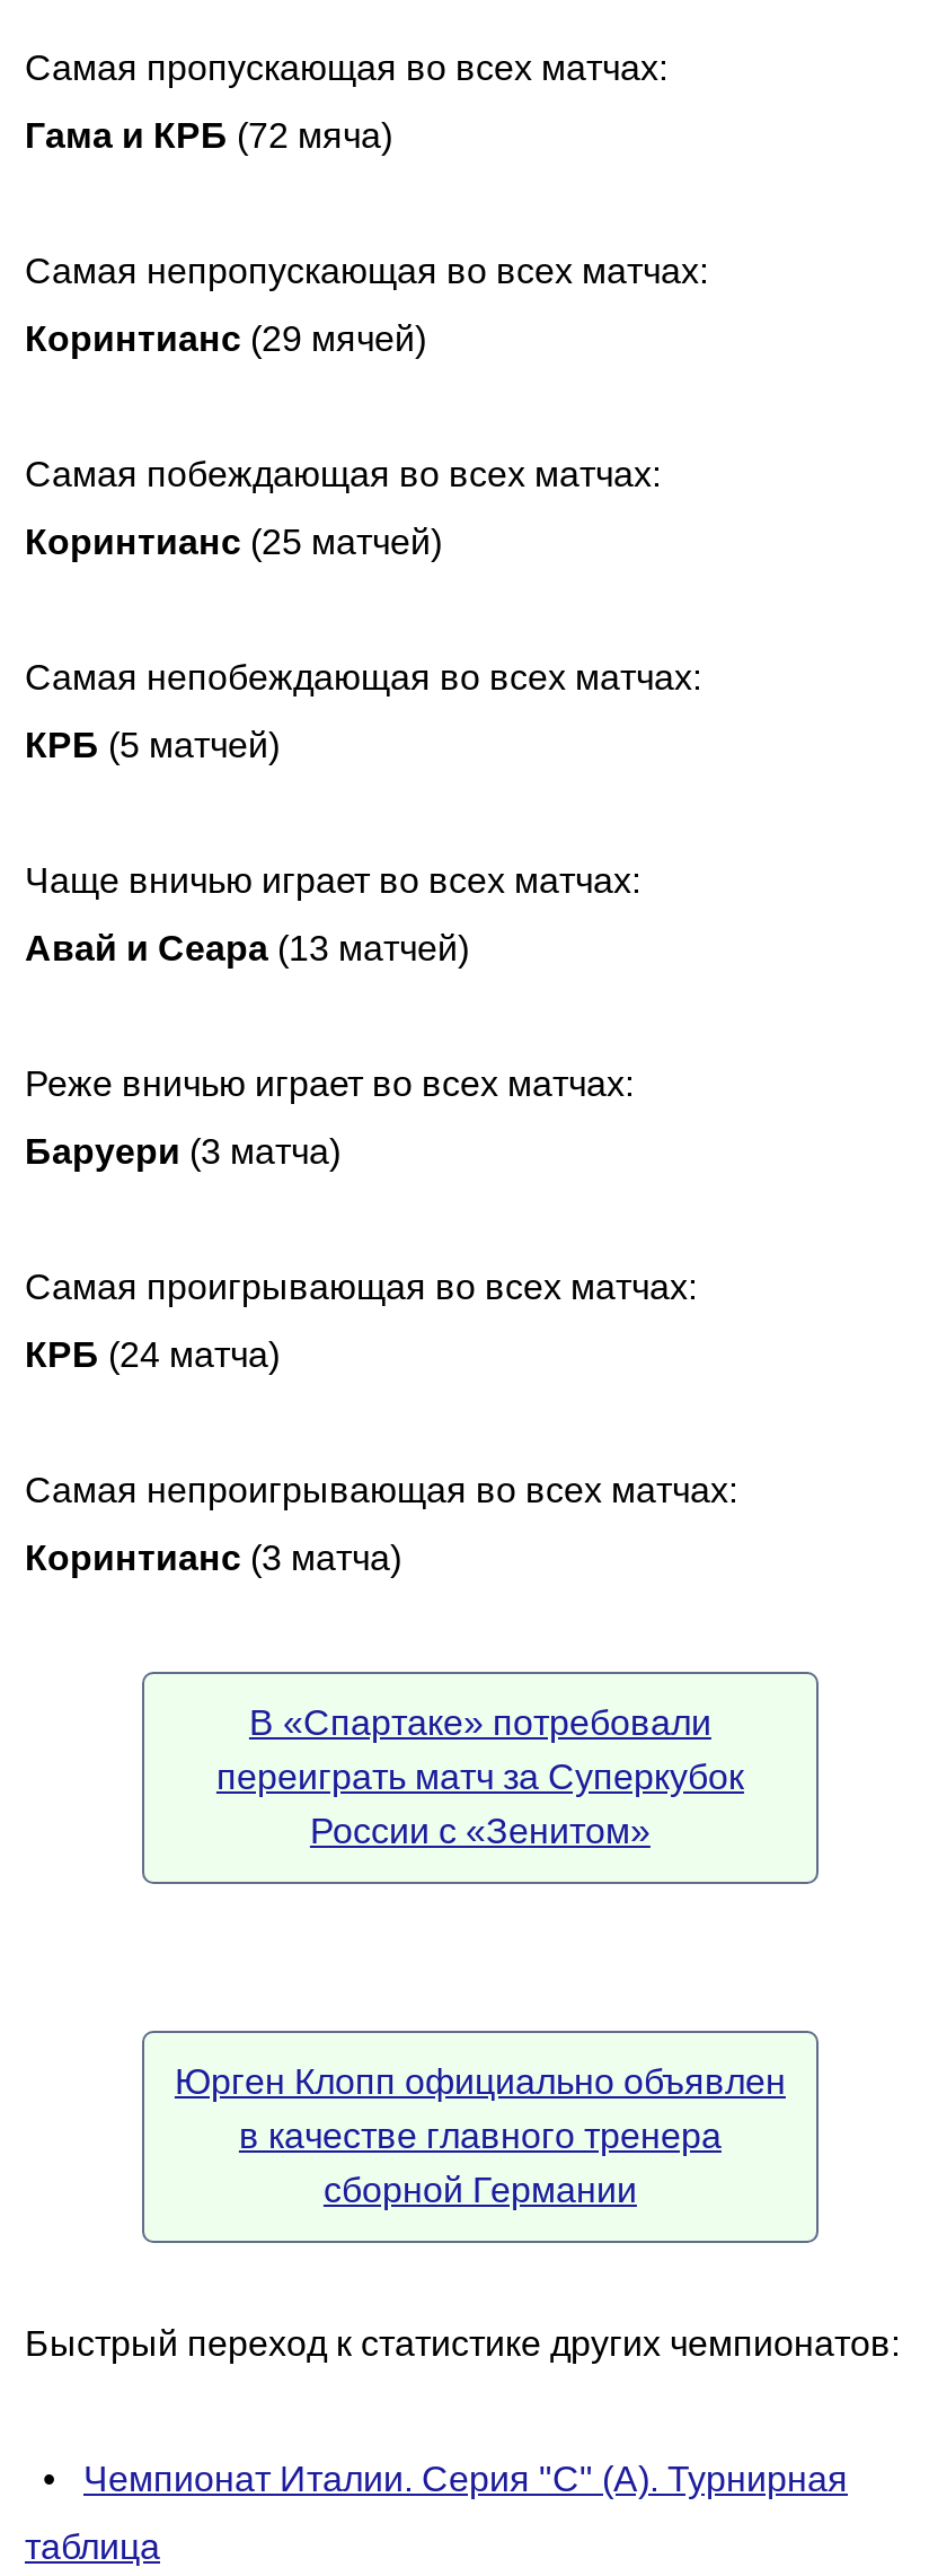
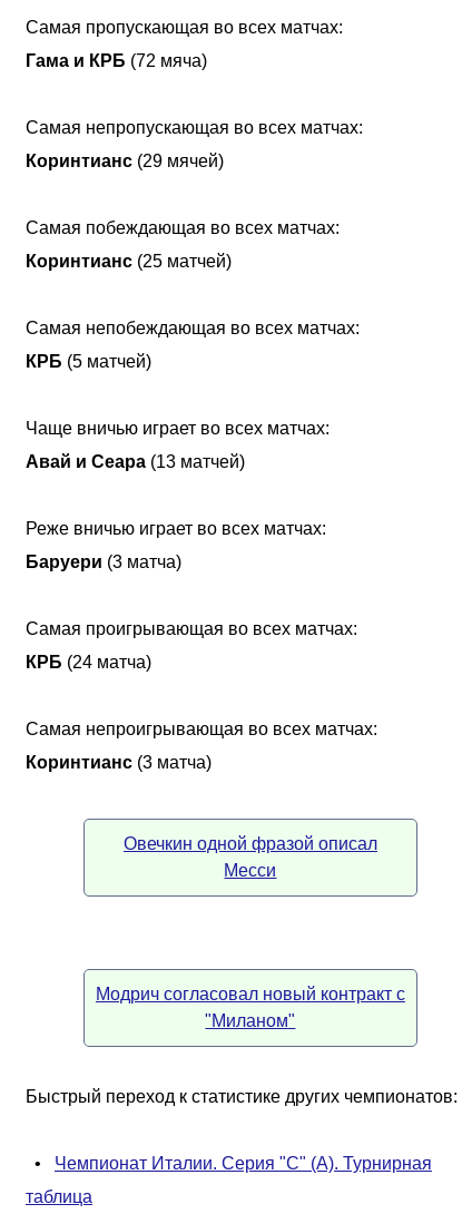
- В «Спартаке» потребовали
- переиграть матч за Суперкубок
- России с «Зенитом»
+ Овечкин одной фразой описал
+ Месси

- Юрген Клопп официально объявлен
- в качестве главного тренера
- сборной Германии
+ Модрич согласовал новый контракт с
+ "Миланом"
